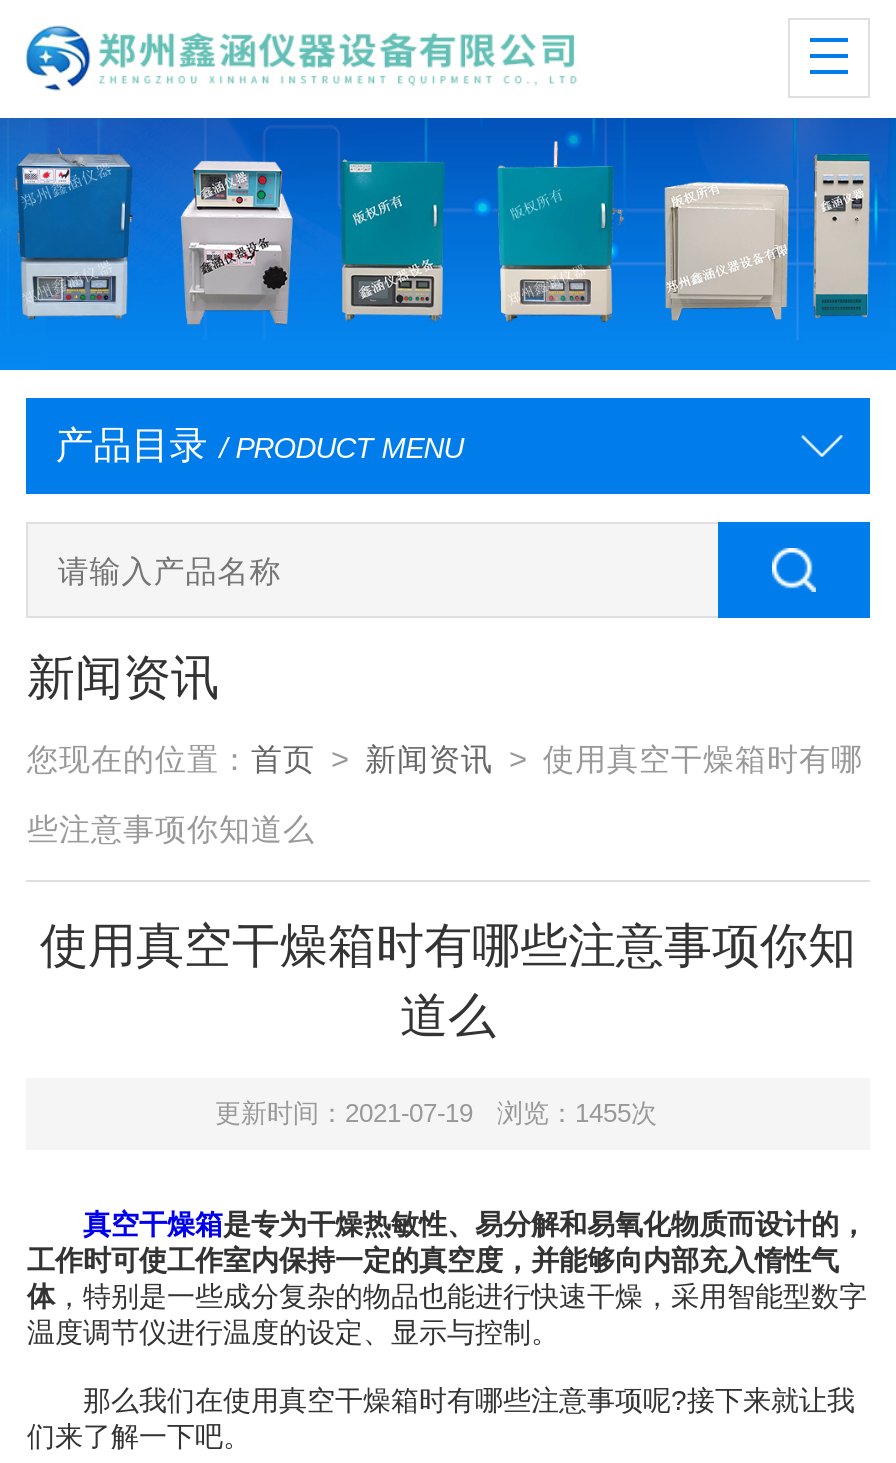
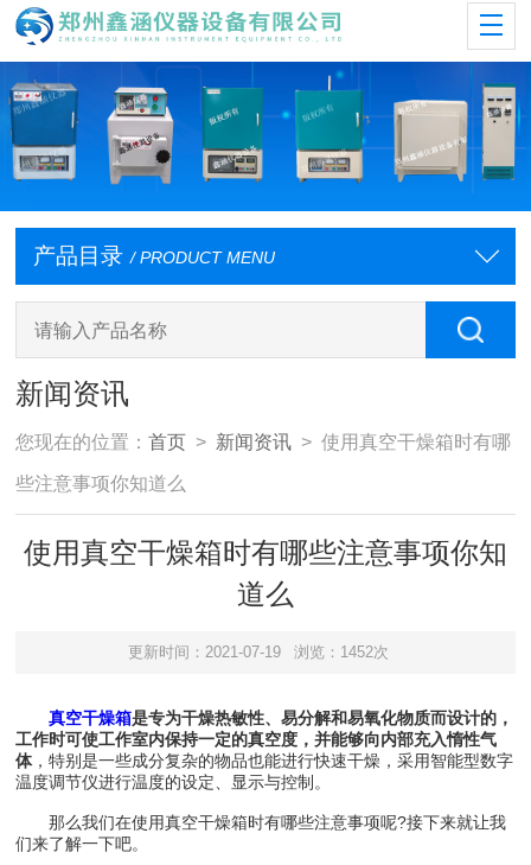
- 更新时间：2021-07-19 浏览：1455次
+ 更新时间：2021-07-19 浏览：1452次
